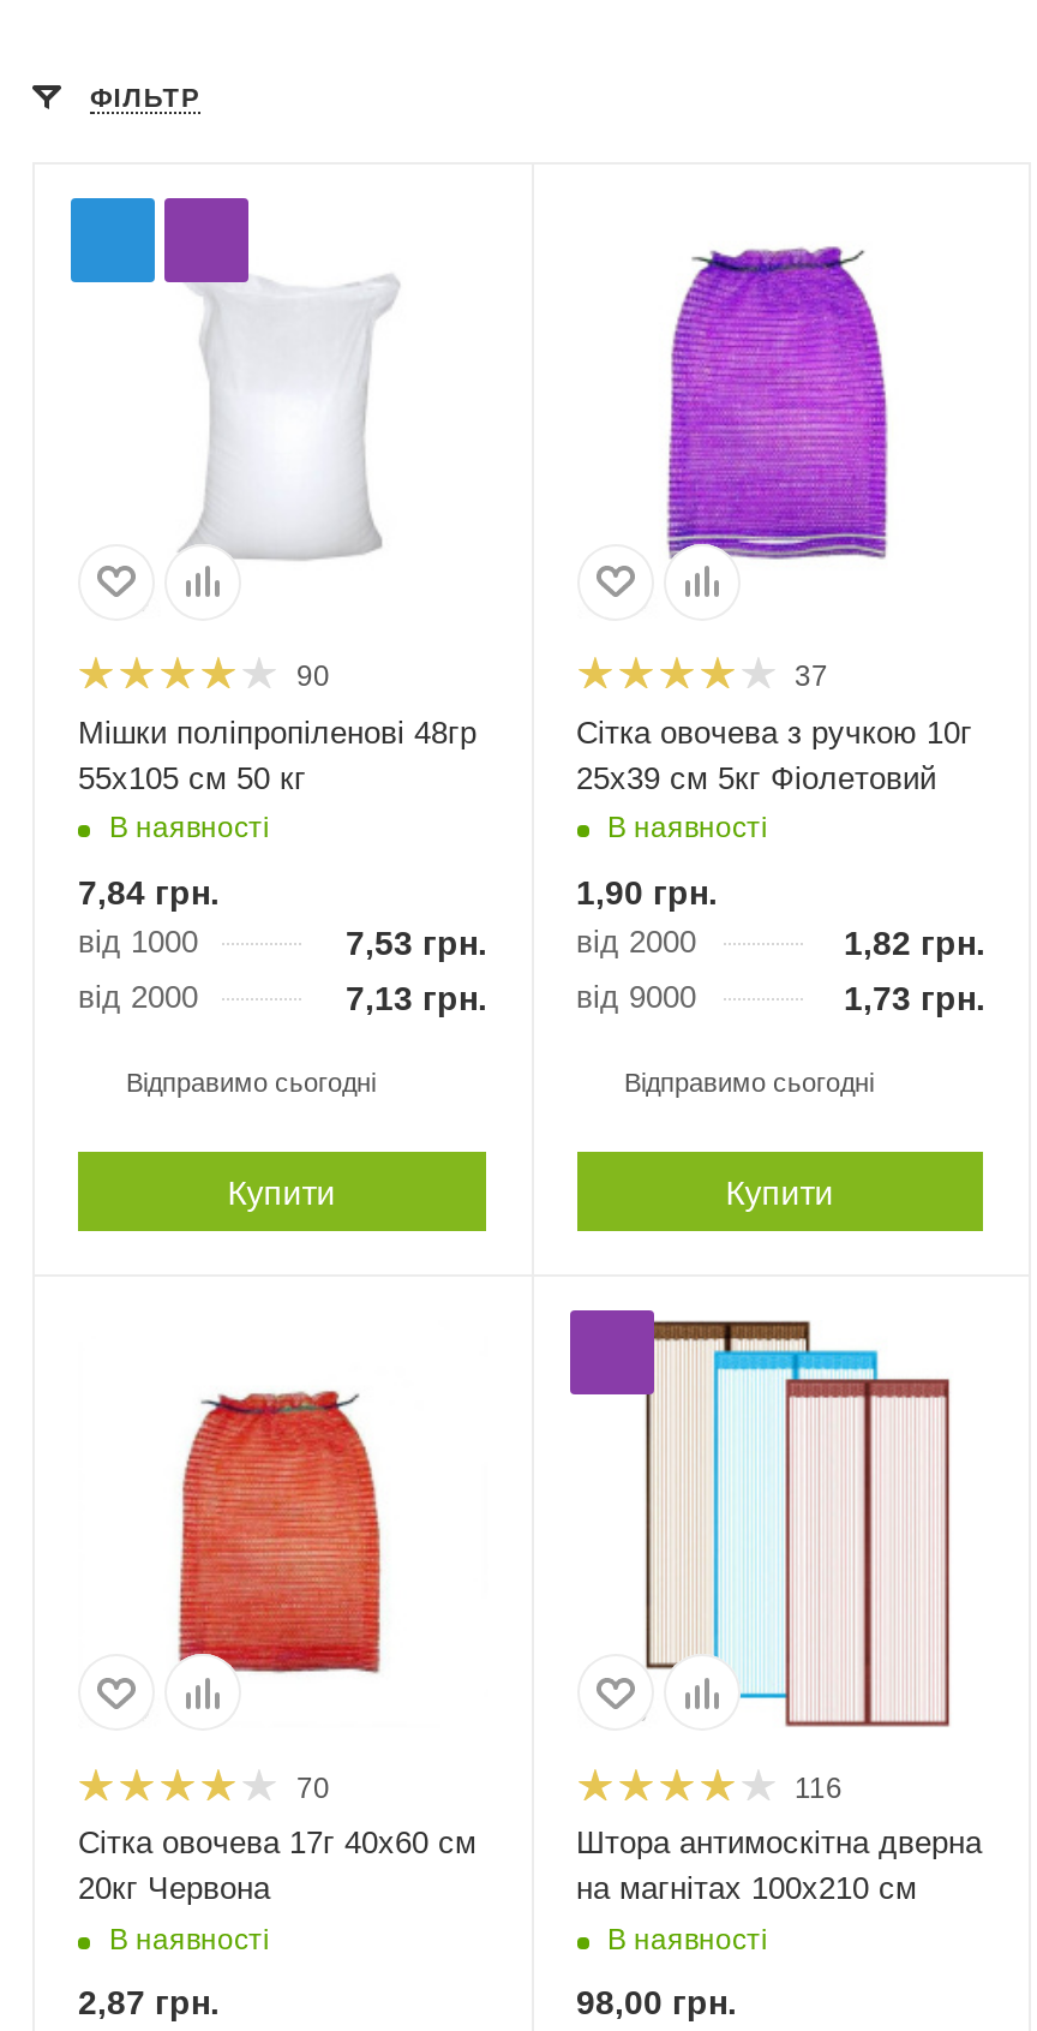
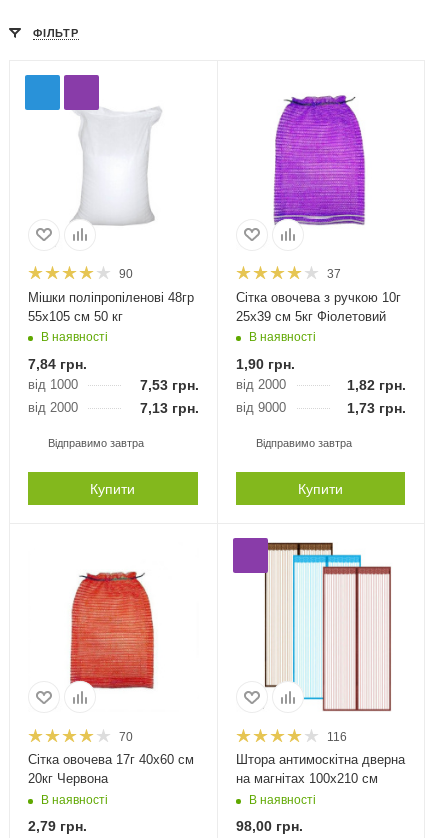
- Відправимо сьогодні
+ Відправимо завтра

- Відправимо сьогодні
+ Відправимо завтра

- 2,87 грн.
+ 2,79 грн.
